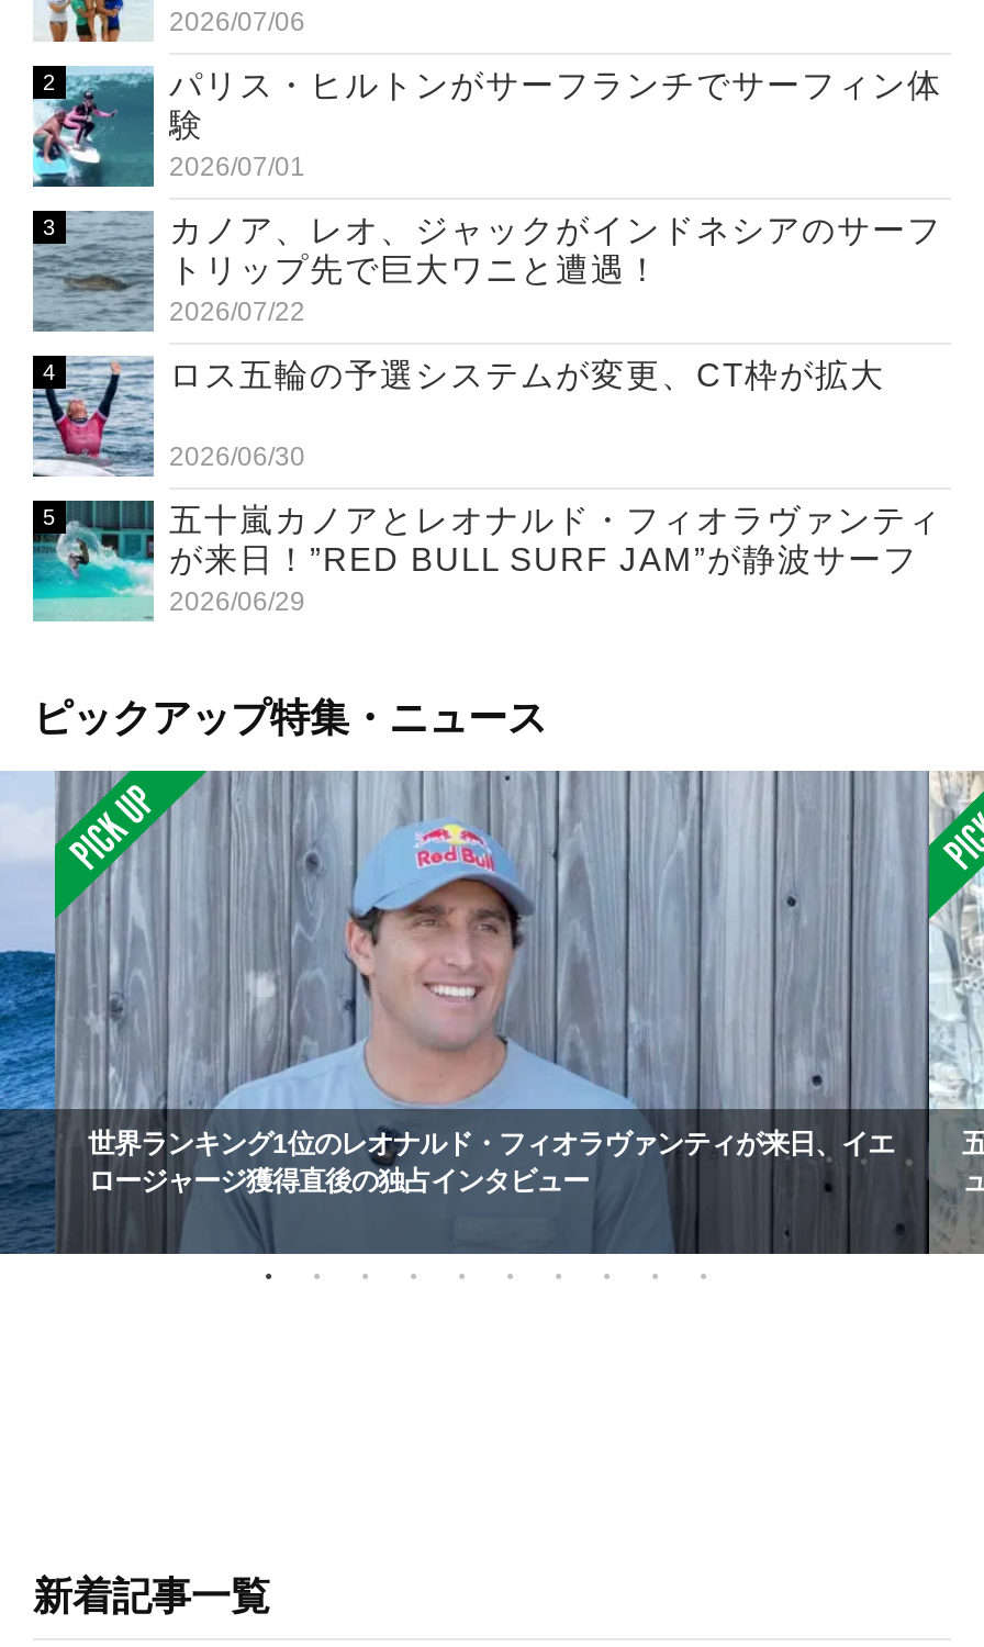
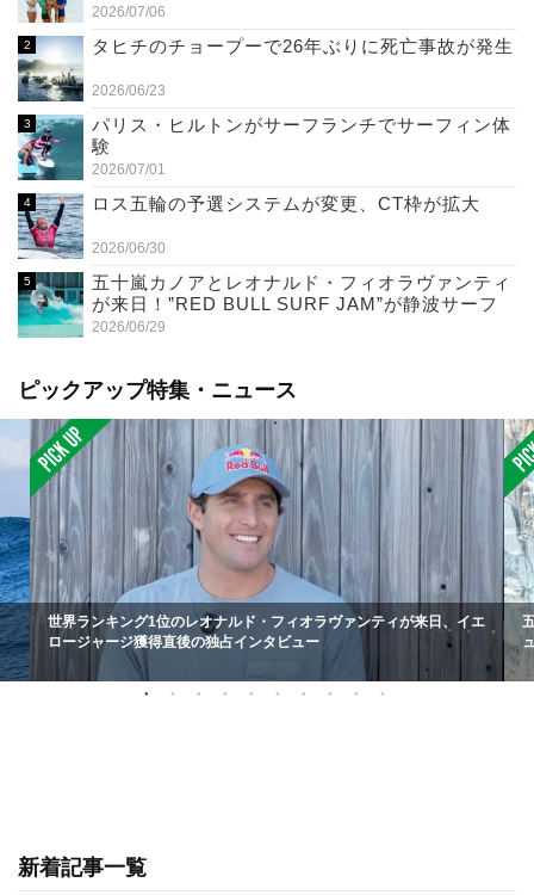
+ [image]
+ タヒチのチョープーで26年ぶりに死亡事故が発生
+ 2026/06/23

moved down: [image] | パリス・ヒルトンがサーフランチでサーフィン体 | 験 | 2026/07/01

- [image]
- カノア、レオ、ジャックがインドネシアのサーフ
- トリップ先で巨大ワニと遭遇！
- 2026/07/22
